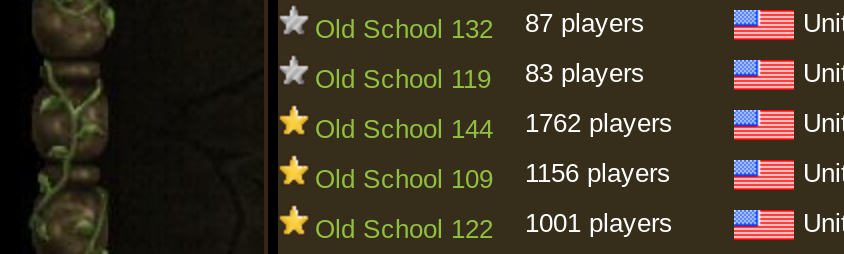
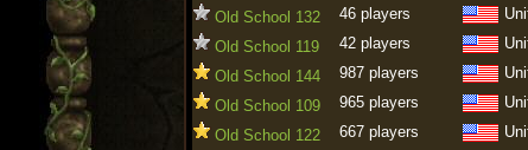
- Old School 132 87 players
+ Old School 132 46 players

- Old School 119 83 players
+ Old School 119 42 players

- Old School 144 1762 players
+ Old School 144 987 players

- Old School 109 1156 players
+ Old School 109 965 players

- Old School 122 1001 players
+ Old School 122 667 players
